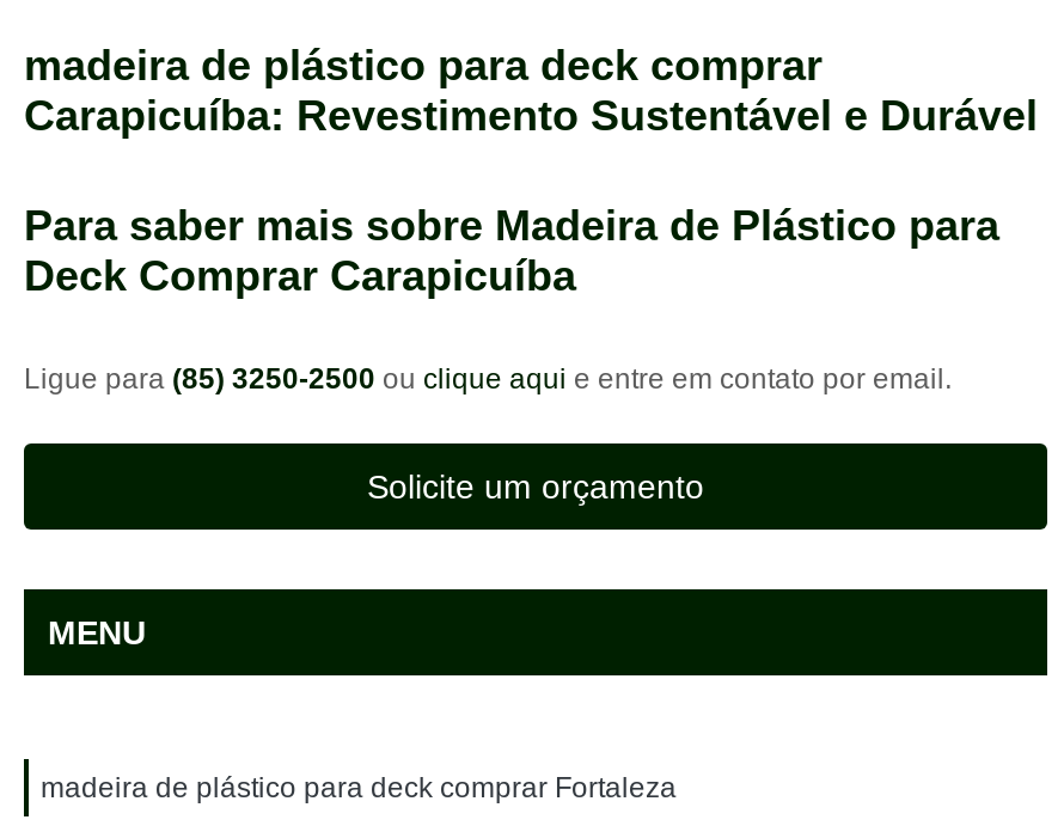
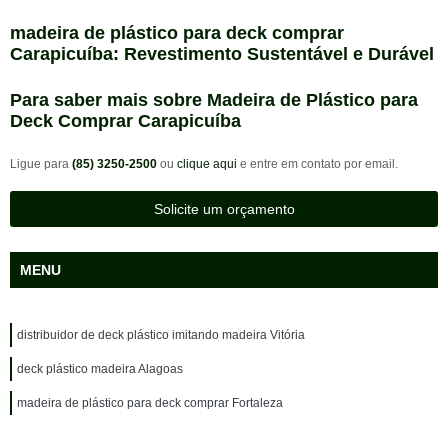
+ distribuidor de deck plástico imitando madeira Vitória
+ deck plástico madeira Alagoas
